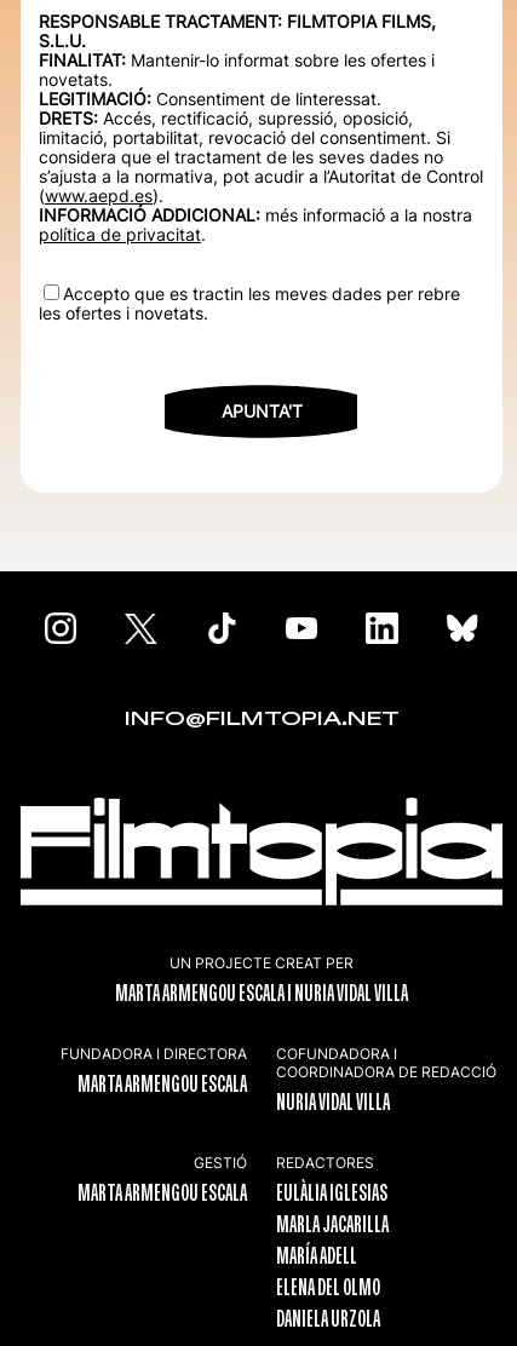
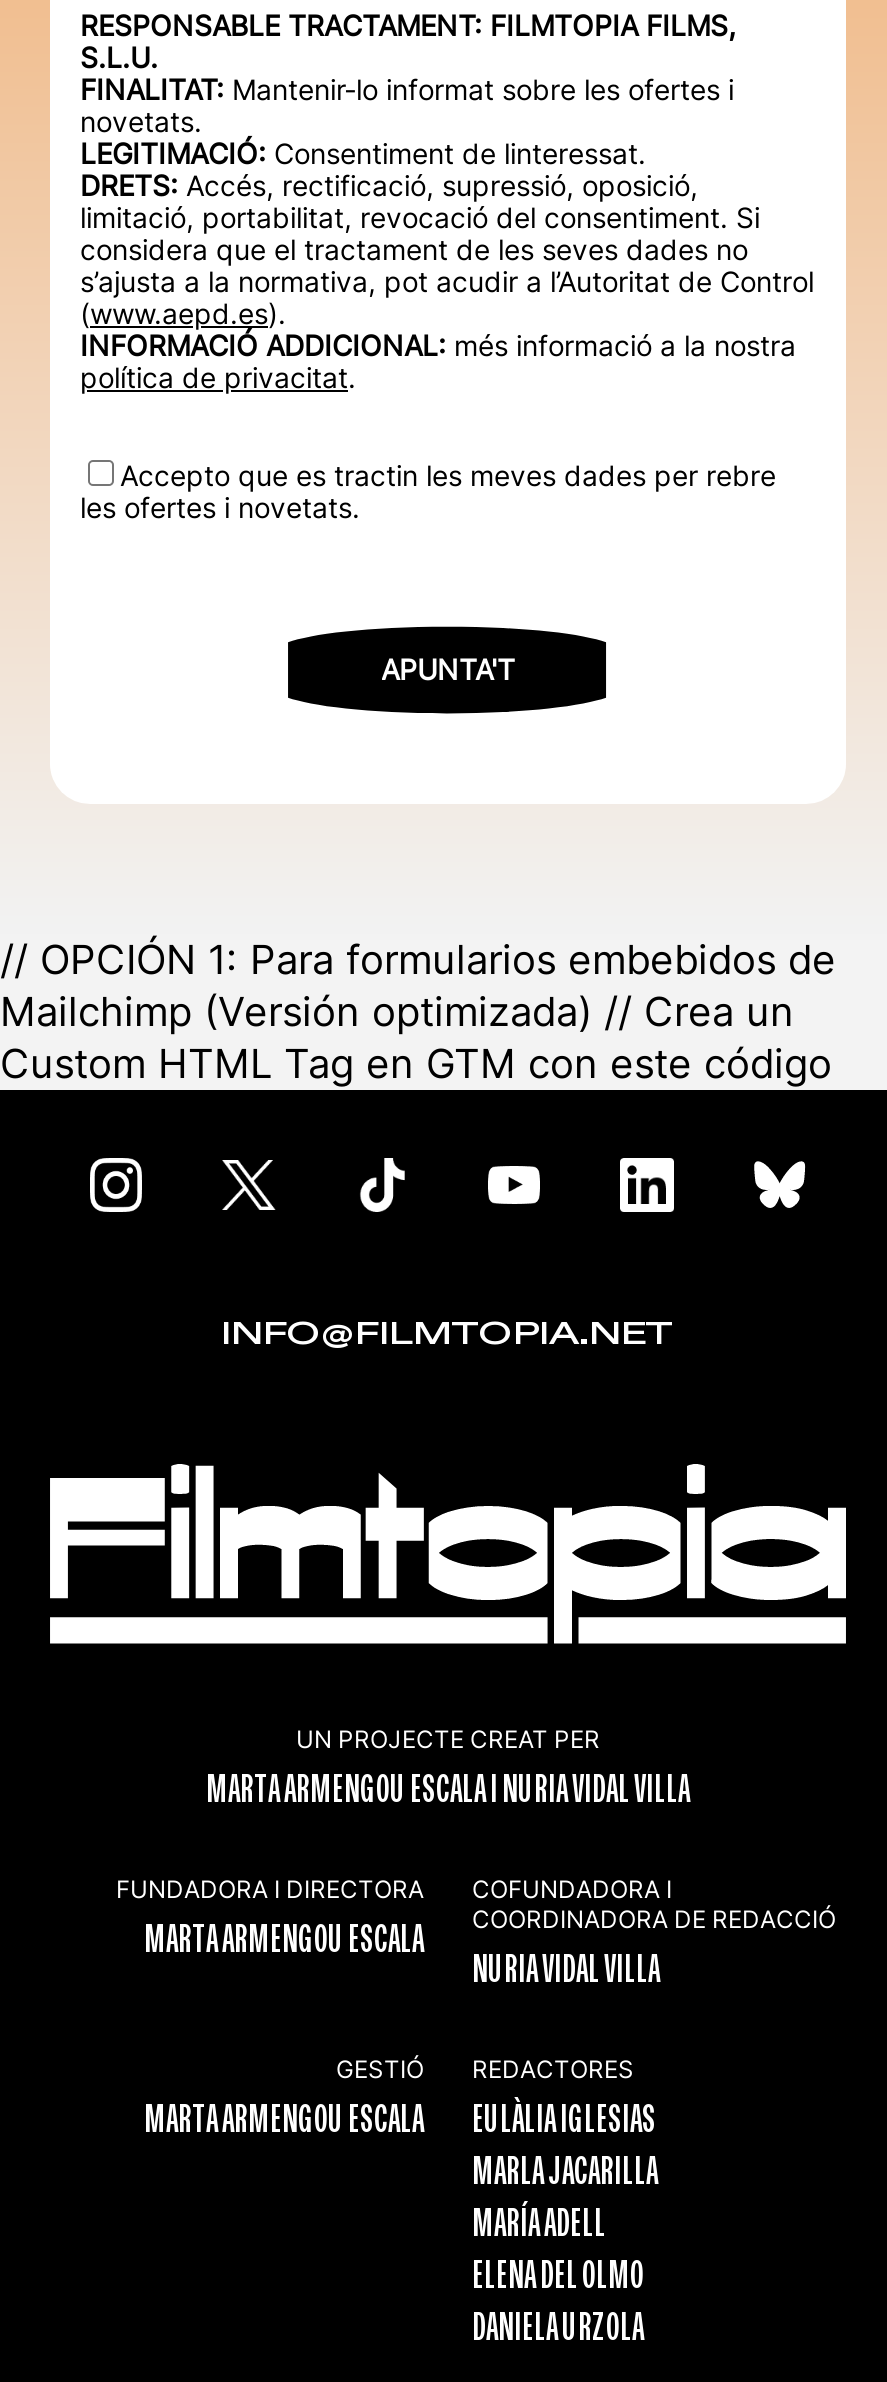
+ // OPCIÓN 1: Para formularios embebidos de
+ Mailchimp (Versión optimizada) // Crea un
+ Custom HTML Tag en GTM con este código
